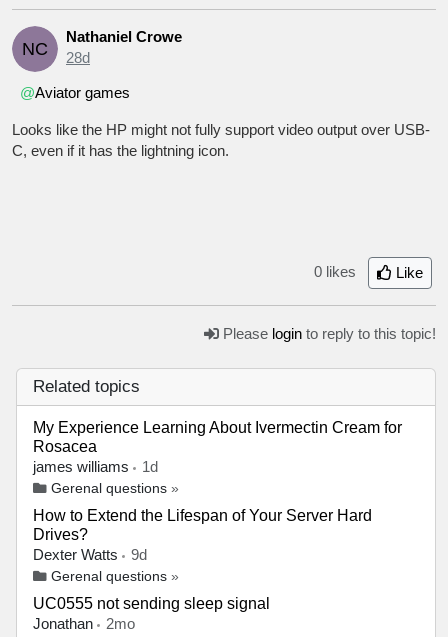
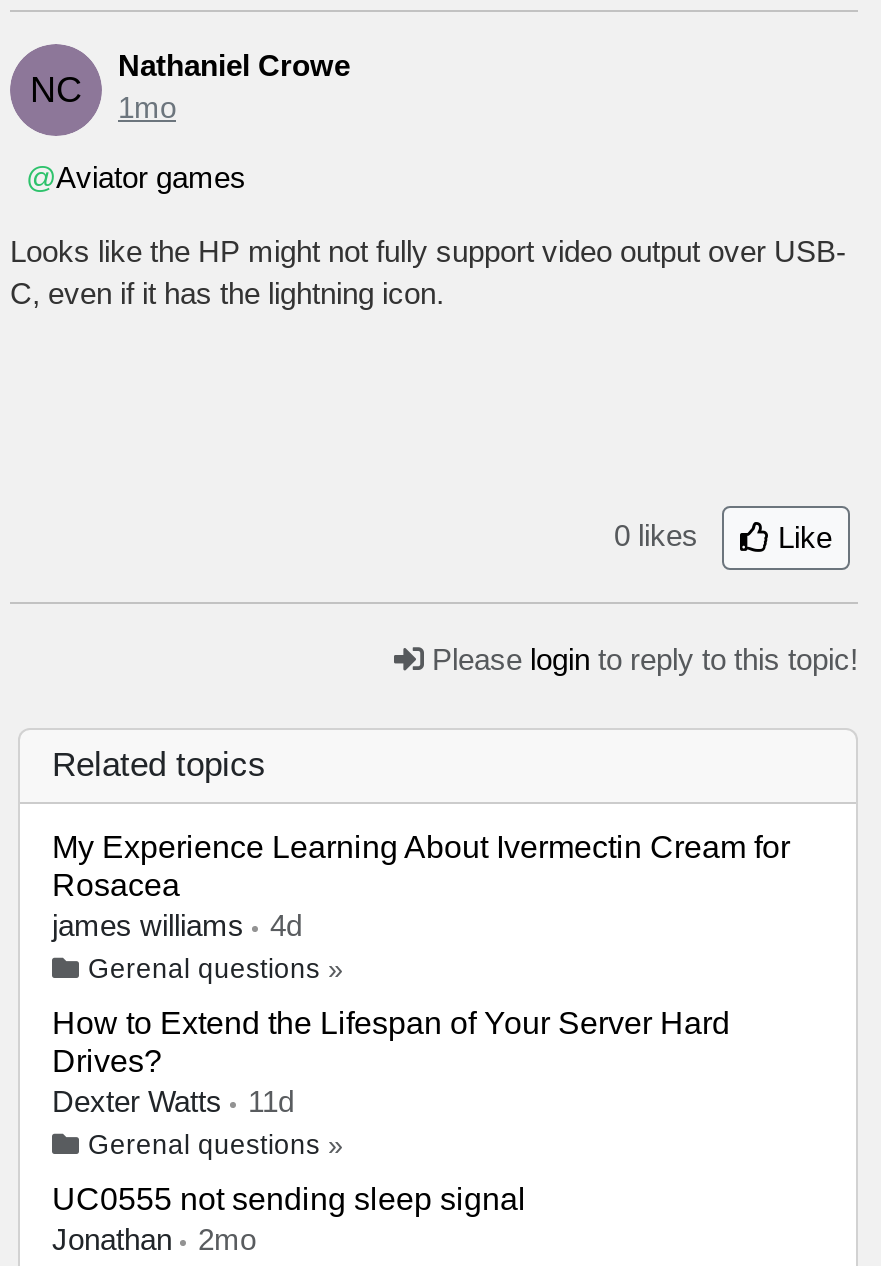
- NC 28d
+ NC 1mo

- james williams 1d
+ james williams 4d

- Dexter Watts 9d
+ Dexter Watts 11d
